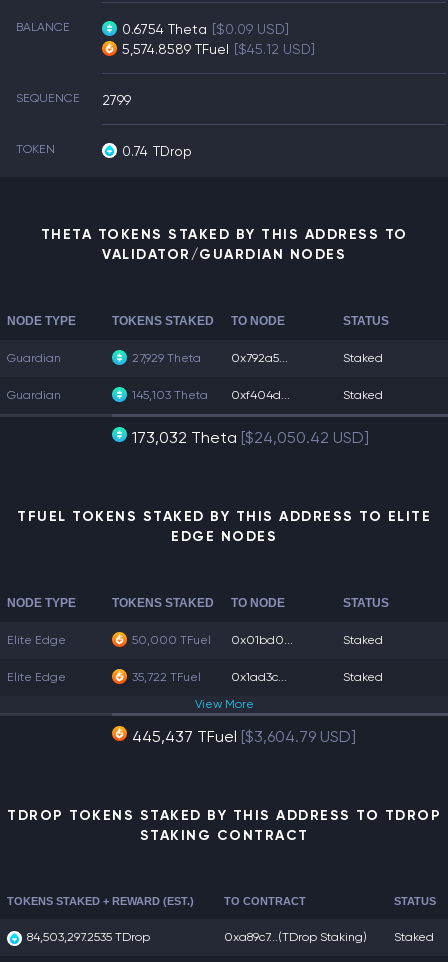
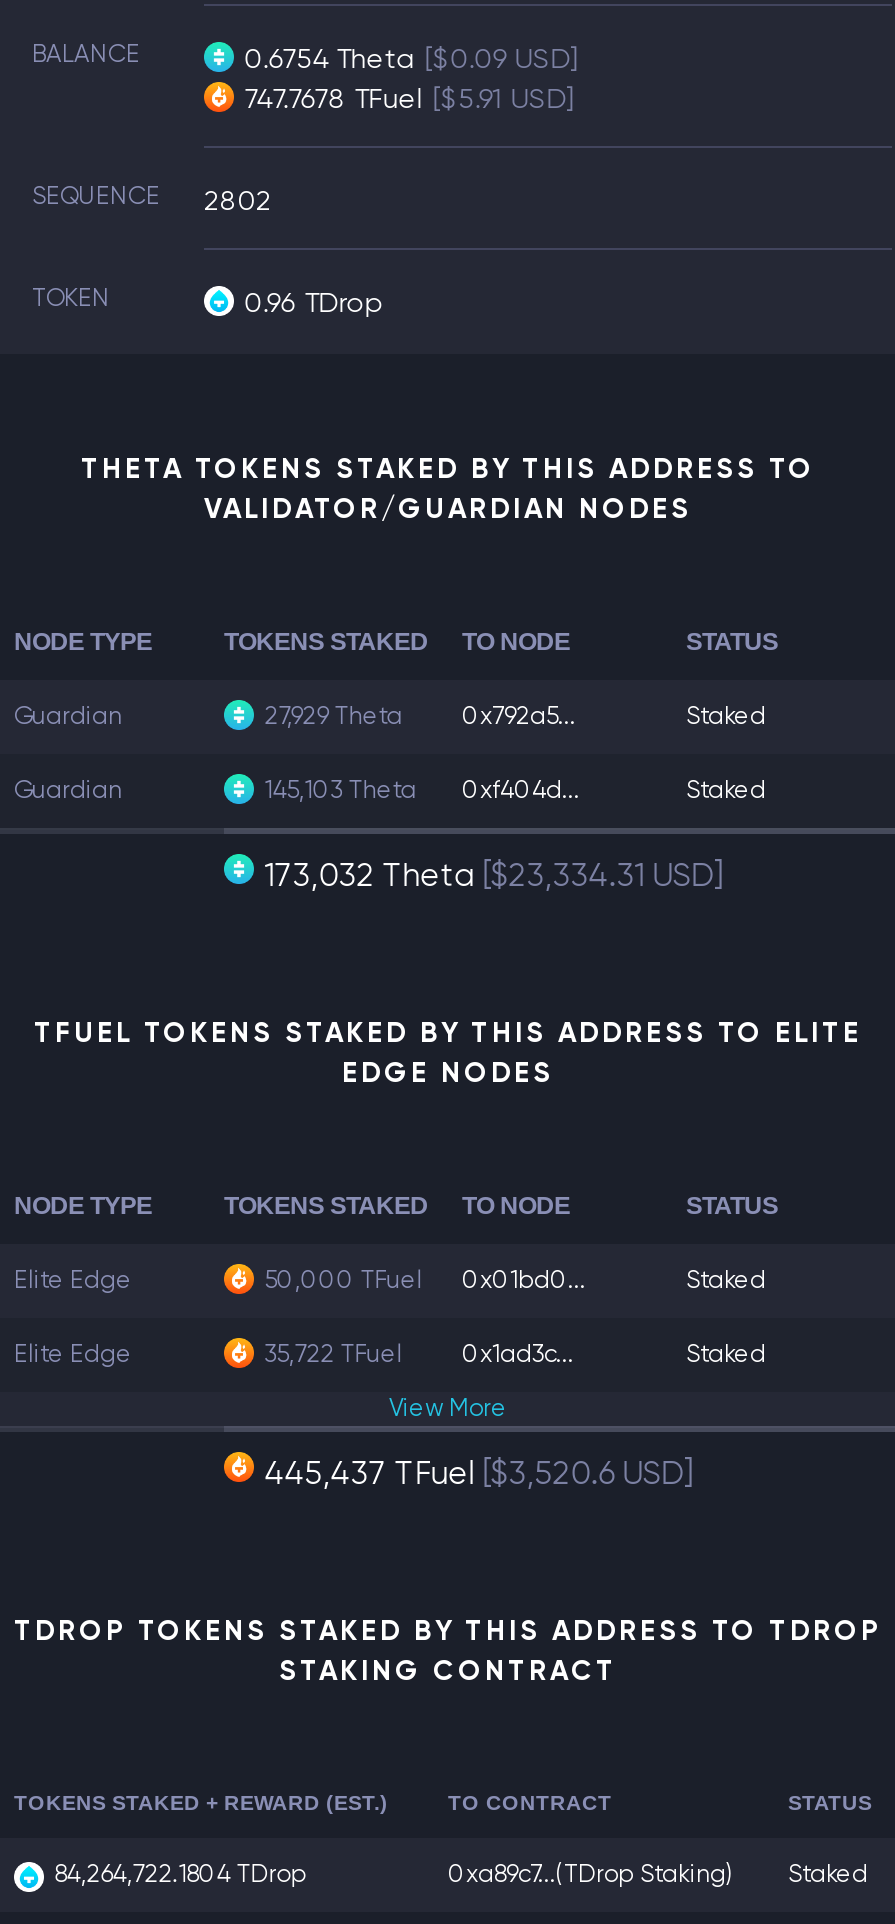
- 5,574.8589 TFuel [$45.12 USD]
+ 747.7678 TFuel [$5.91 USD]

- SEQUENCE 2799
+ SEQUENCE 2802

- 0.74 TDrop
+ 0.96 TDrop

- 173,032 Theta [$24,050.42 USD]
+ 173,032 Theta [$23,334.31 USD]

- 445,437 TFuel [$3,604.79 USD]
+ 445,437 TFuel [$3,520.6 USD]

- 84,503,297.2535 TDrop
+ 84,264,722.1804 TDrop
